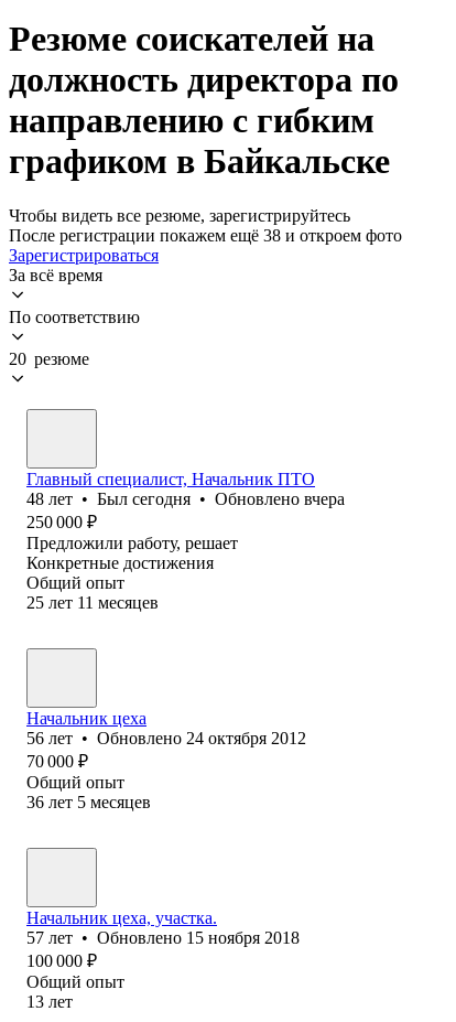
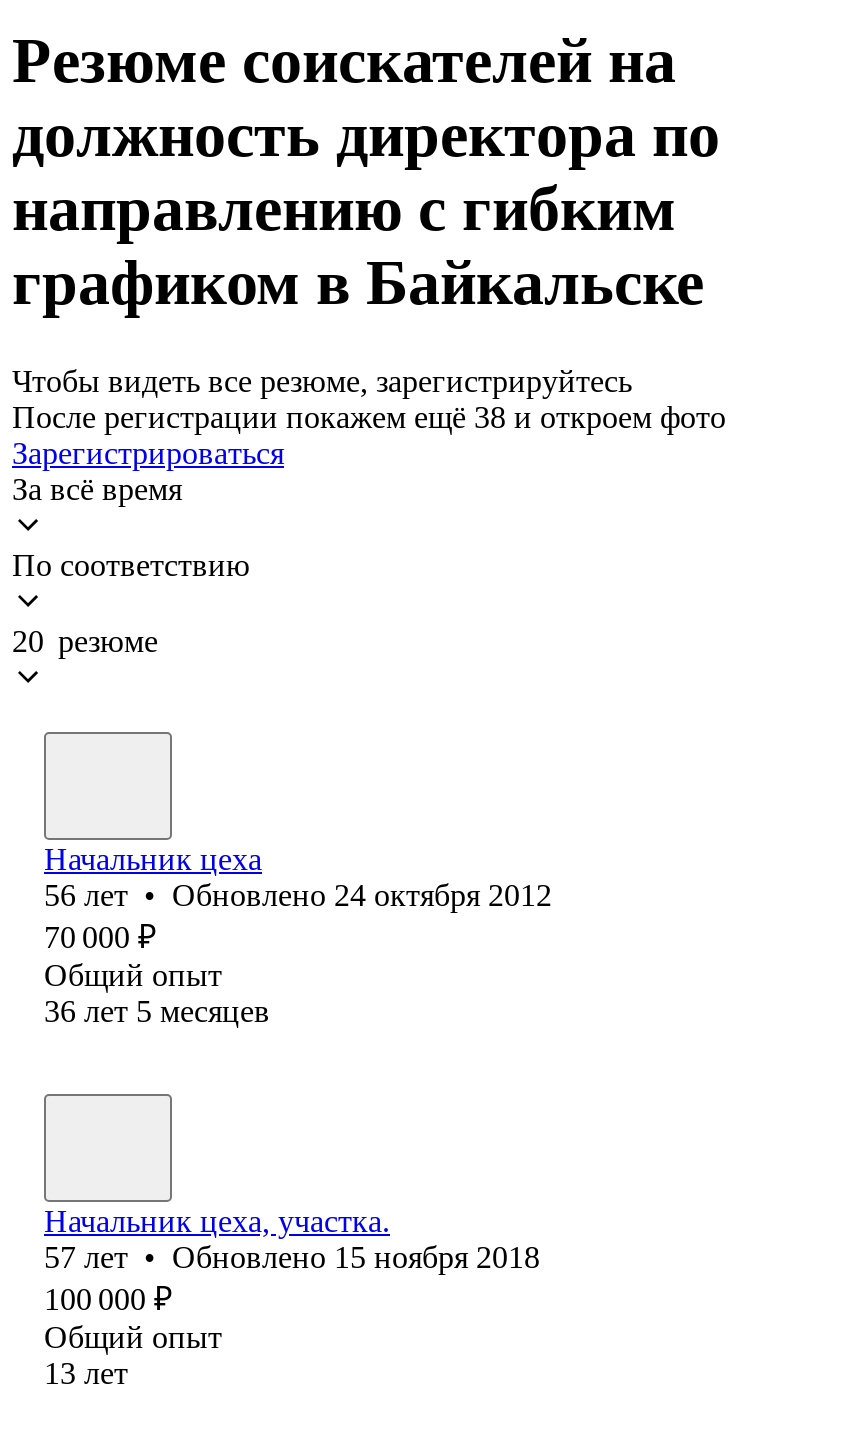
- Главный специалист, Начальник ПТО
- 48 лет • Был сегодня • Обновлено вчера
- 250 000 ₽
- Предложили работу, решает
- Конкретные достижения
- Общий опыт
- 25 лет 11 месяцев
